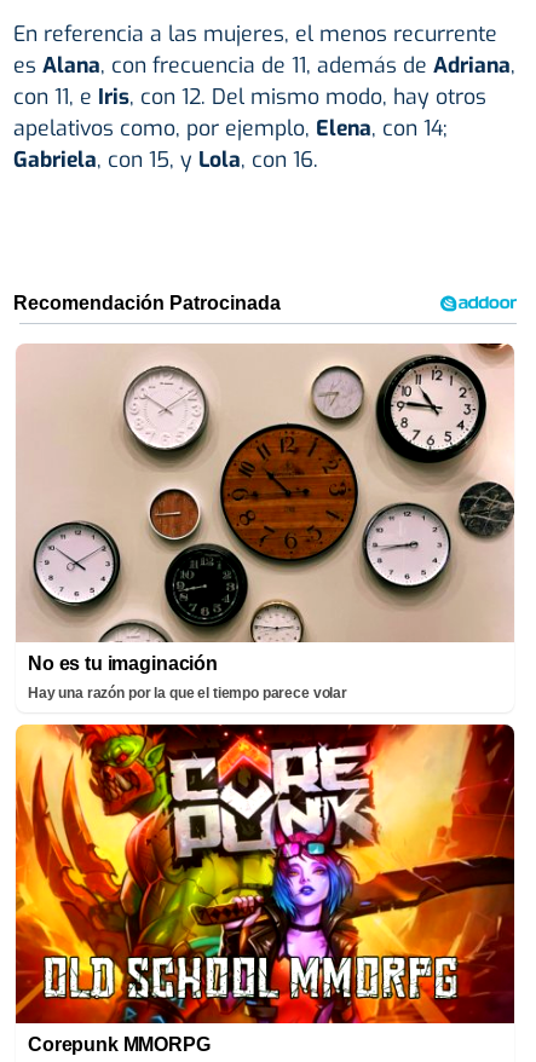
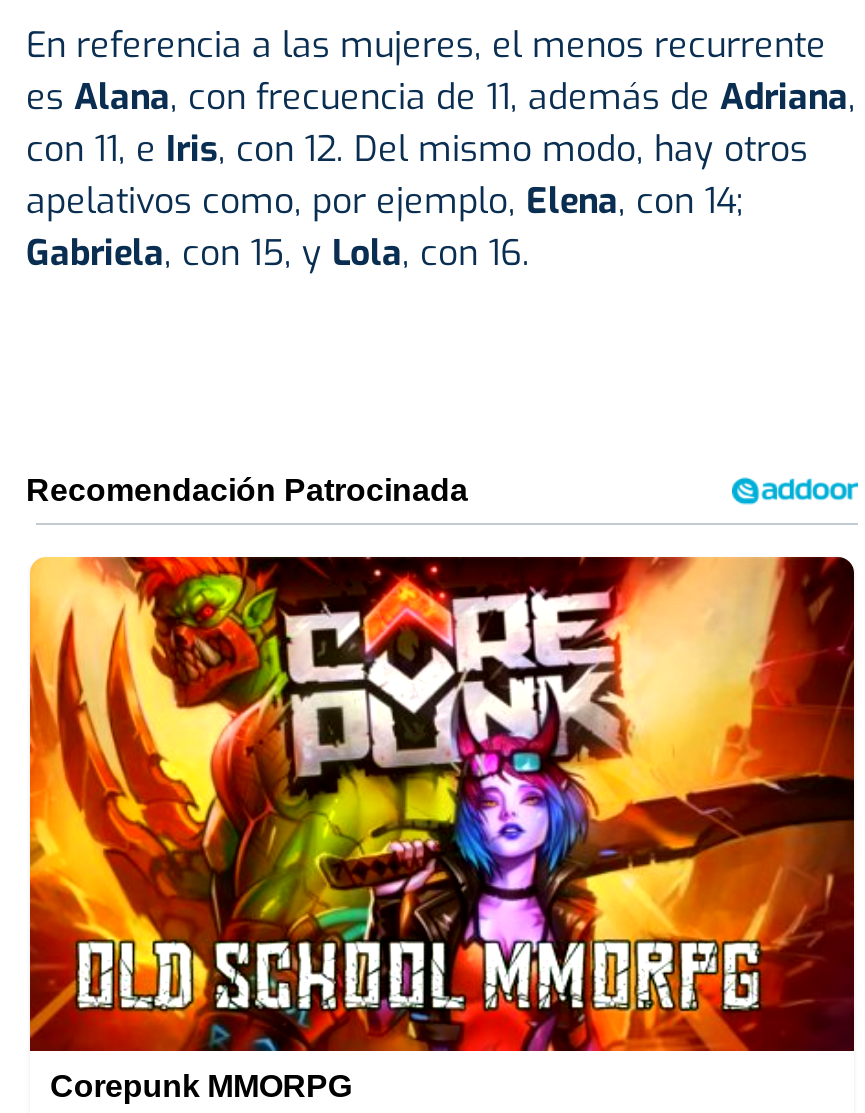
- [image]
- No es tu imaginación
- Hay una razón por la que el tiempo parece volar
